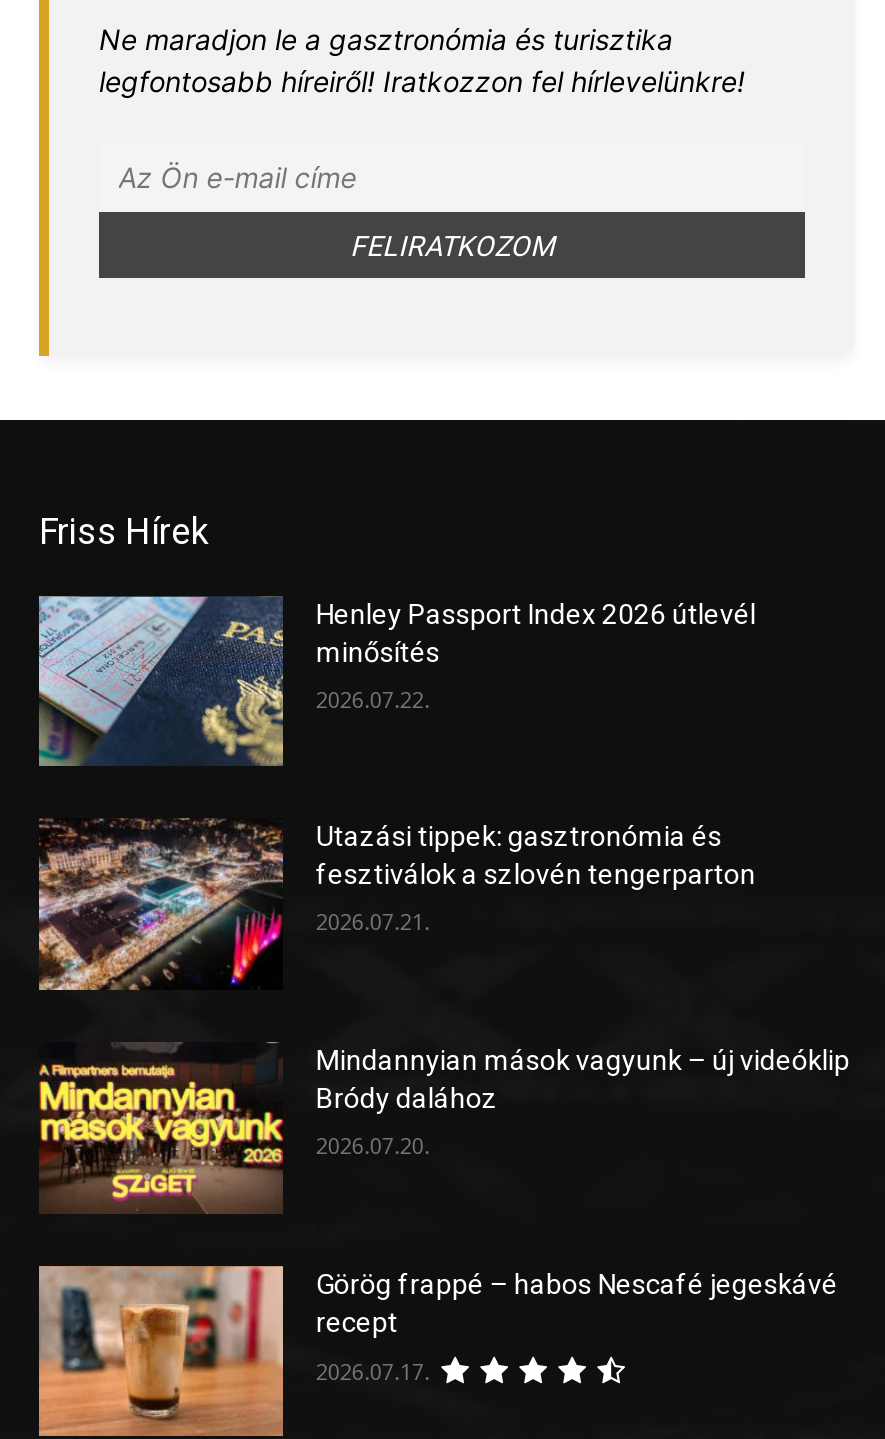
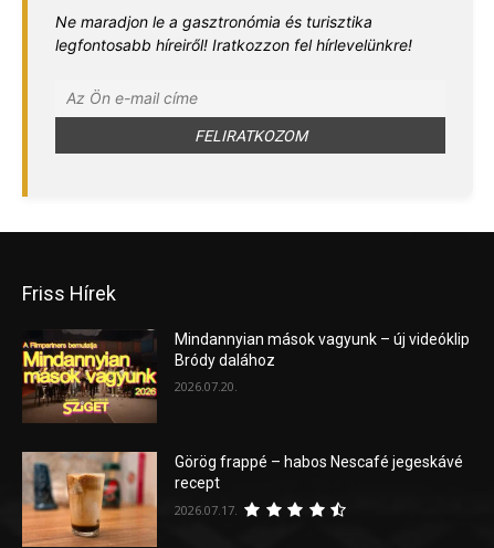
- [image]
- Henley Passport Index 2026 útlevél
- minősítés
- 2026.07.22.

- [image]
- Utazási tippek: gasztronómia és
- fesztiválok a szlovén tengerparton
- 2026.07.21.
